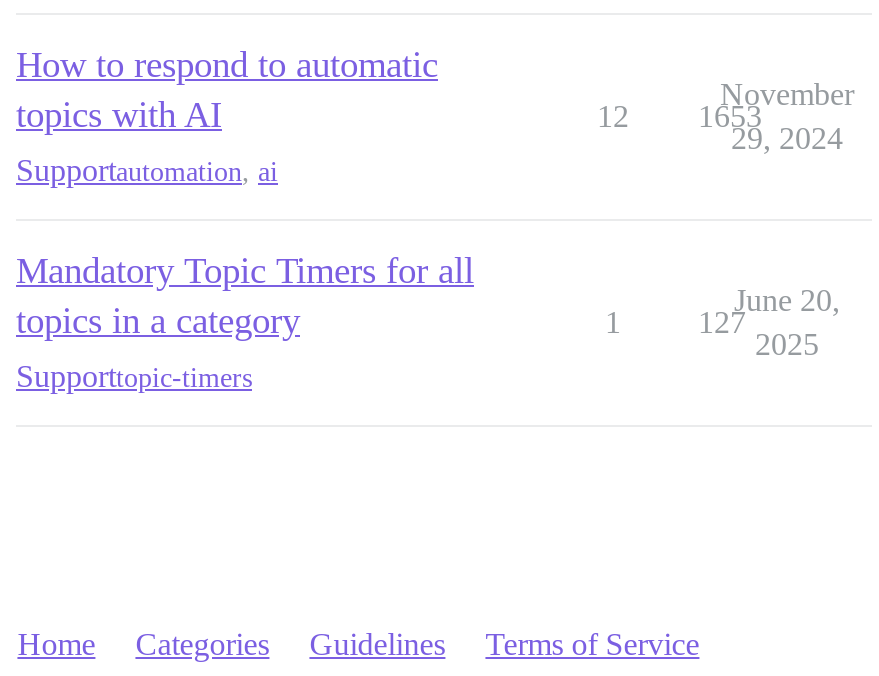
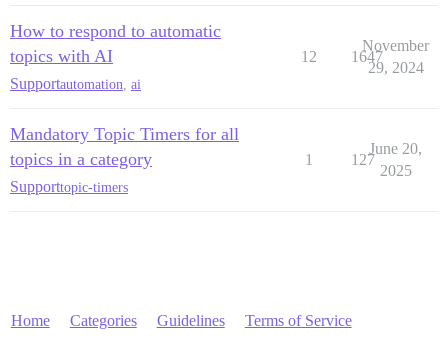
- 1653
+ 1647
